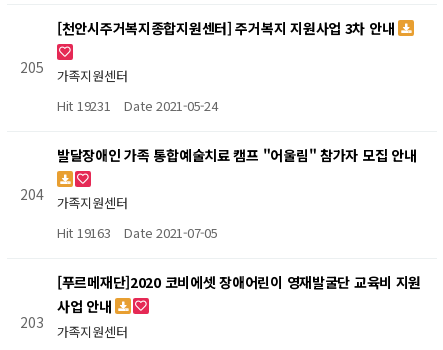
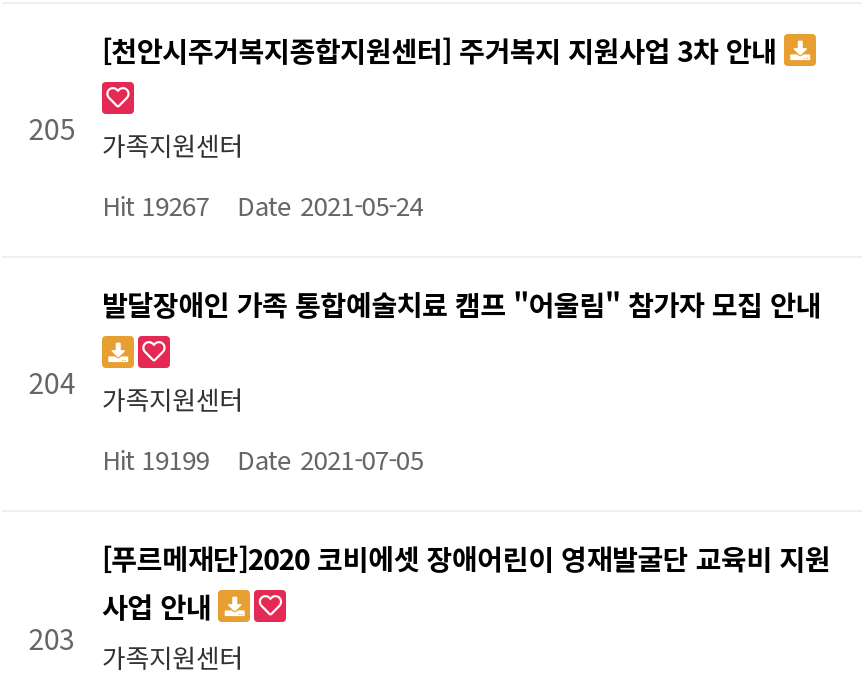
- Hit 19231 Date 2021-05-24
+ Hit 19267 Date 2021-05-24

- Hit 19163 Date 2021-07-05
+ Hit 19199 Date 2021-07-05
